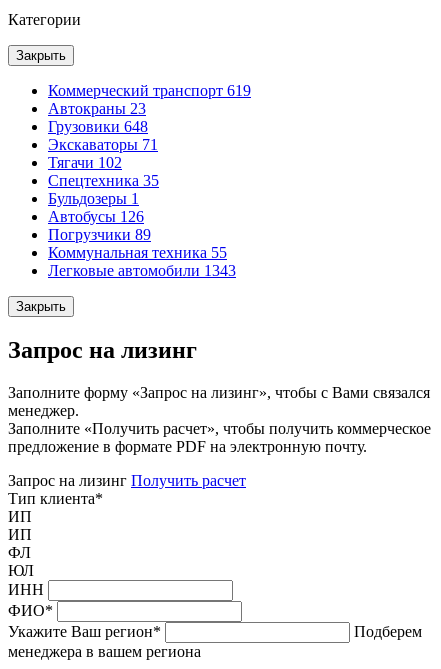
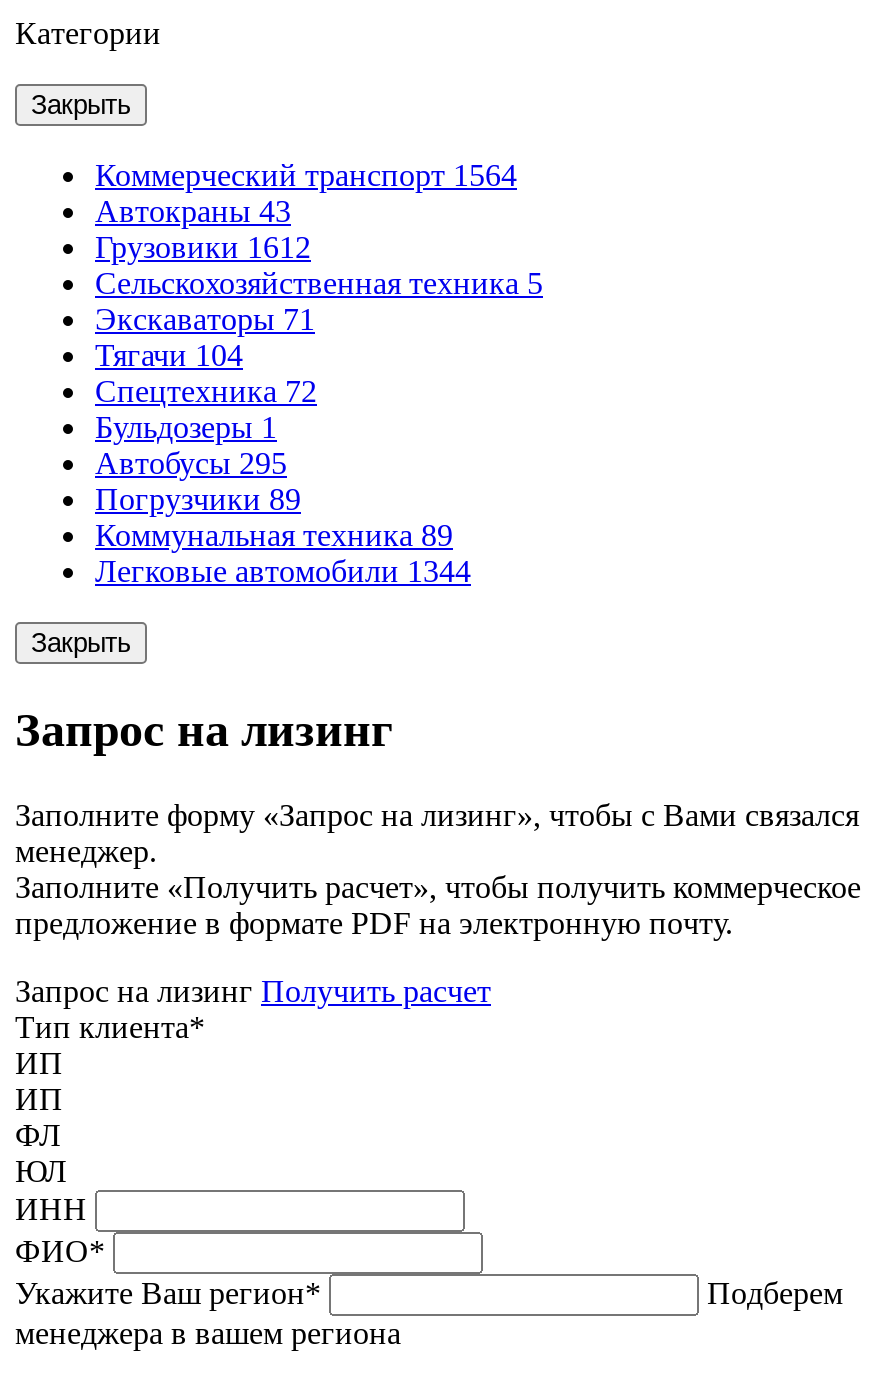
- Коммерческий транспорт 619
- Автокраны 23
- Грузовики 648
+ Коммерческий транспорт 1564
+ Автокраны 43
+ Грузовики 1612
+ Сельскохозяйственная техника 5

- Тягачи 102
+ Тягачи 104

- Спецтехника 35
+ Спецтехника 72

- Автобусы 126
+ Автобусы 295

- Коммунальная техника 55
+ Коммунальная техника 89

- Легковые автомобили 1343
+ Легковые автомобили 1344
